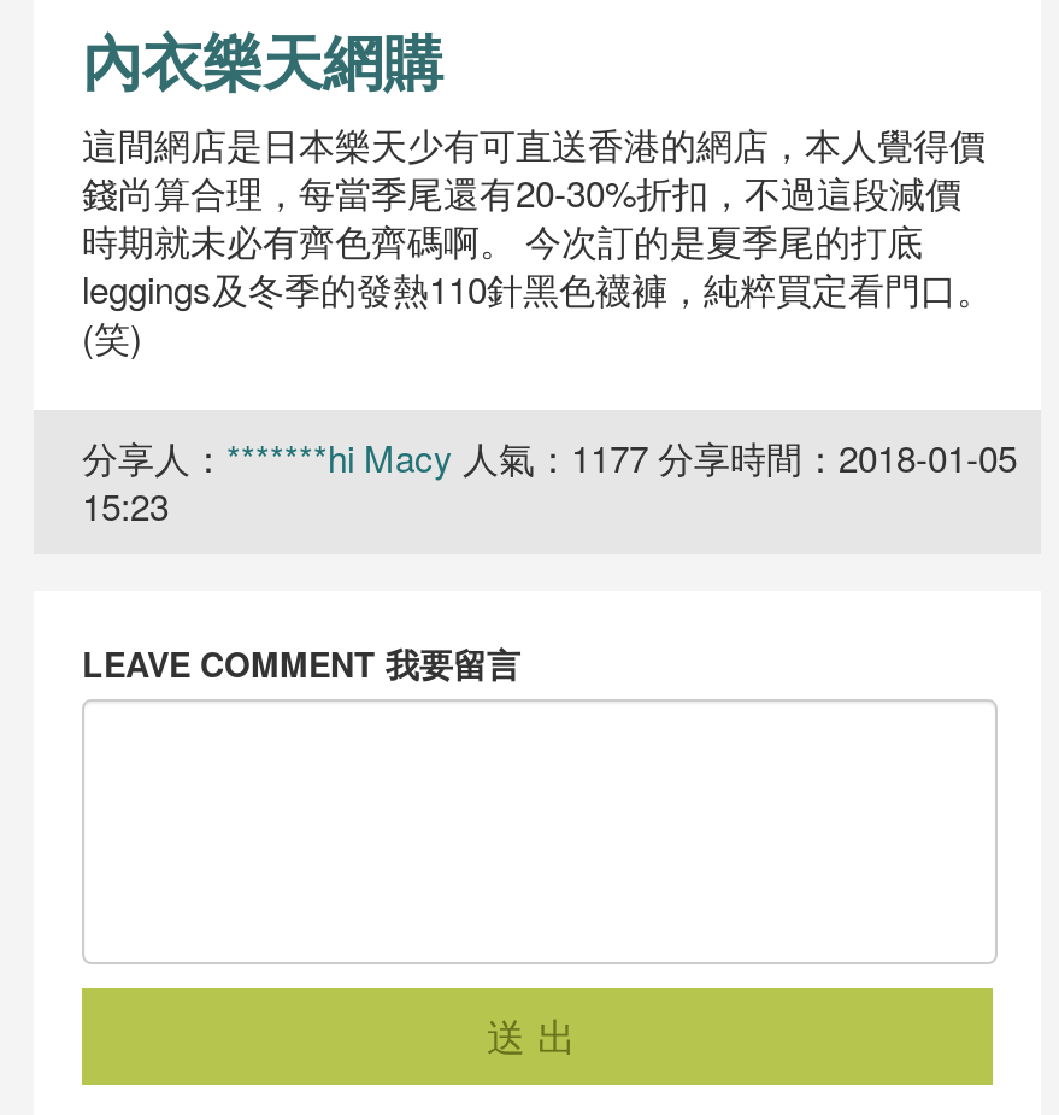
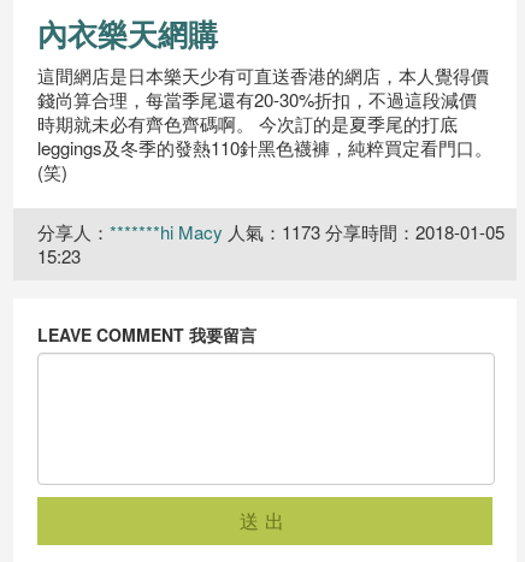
- 分享人：*******hi Macy 人氣：1177 分享時間：2018-01-05
+ 分享人：*******hi Macy 人氣：1173 分享時間：2018-01-05
